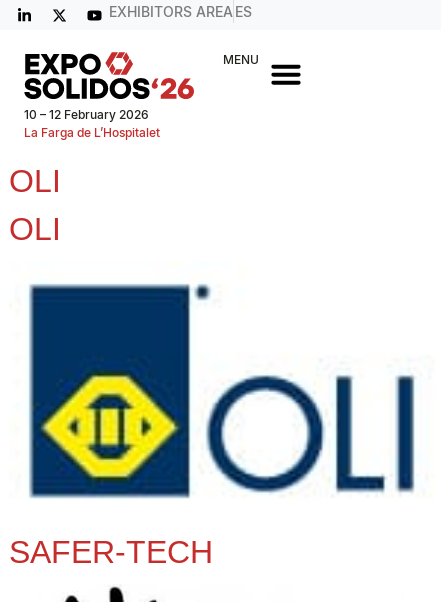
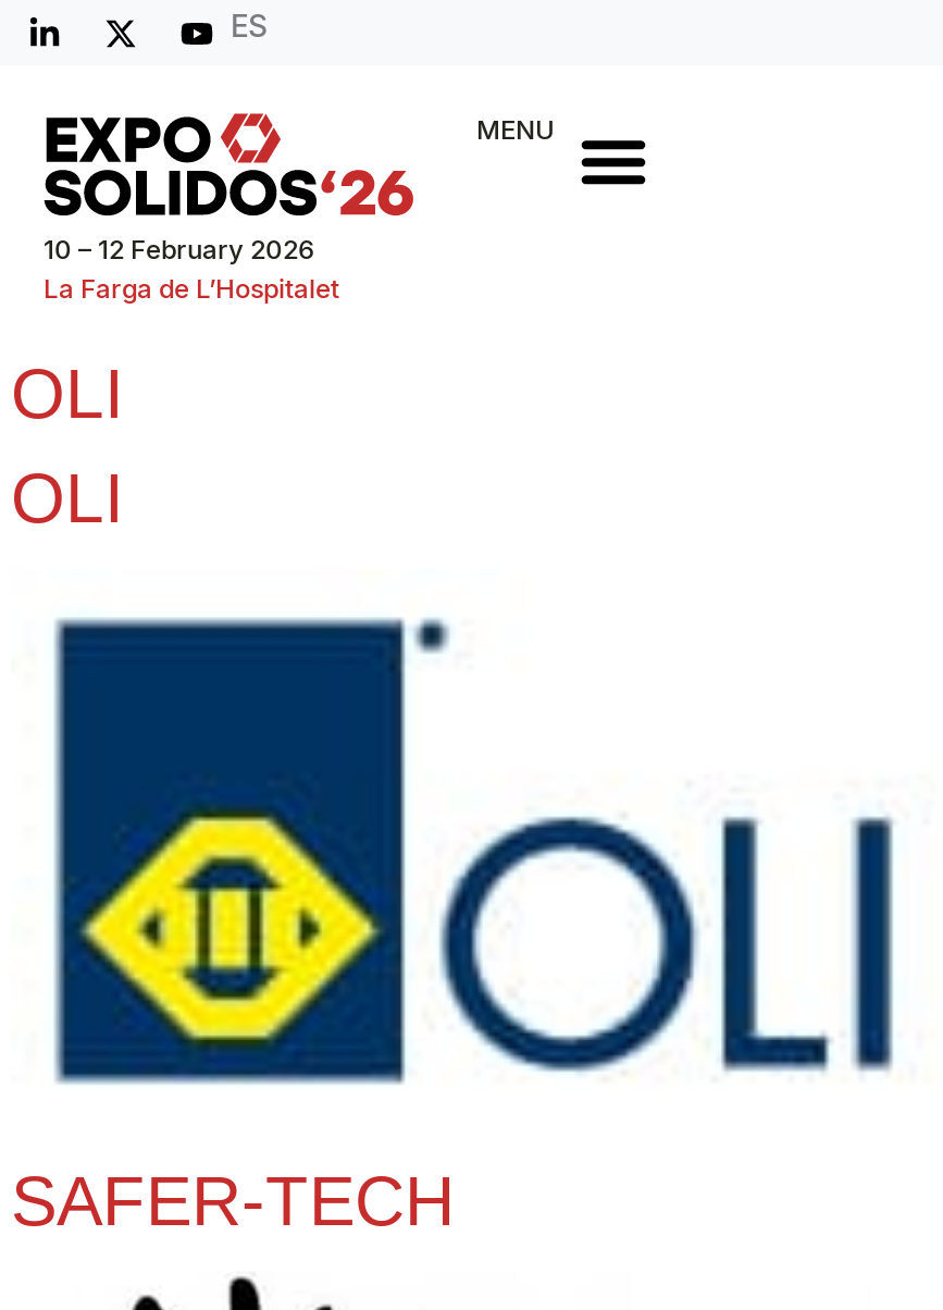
- EXHIBITORS AREA ES
+ ES
